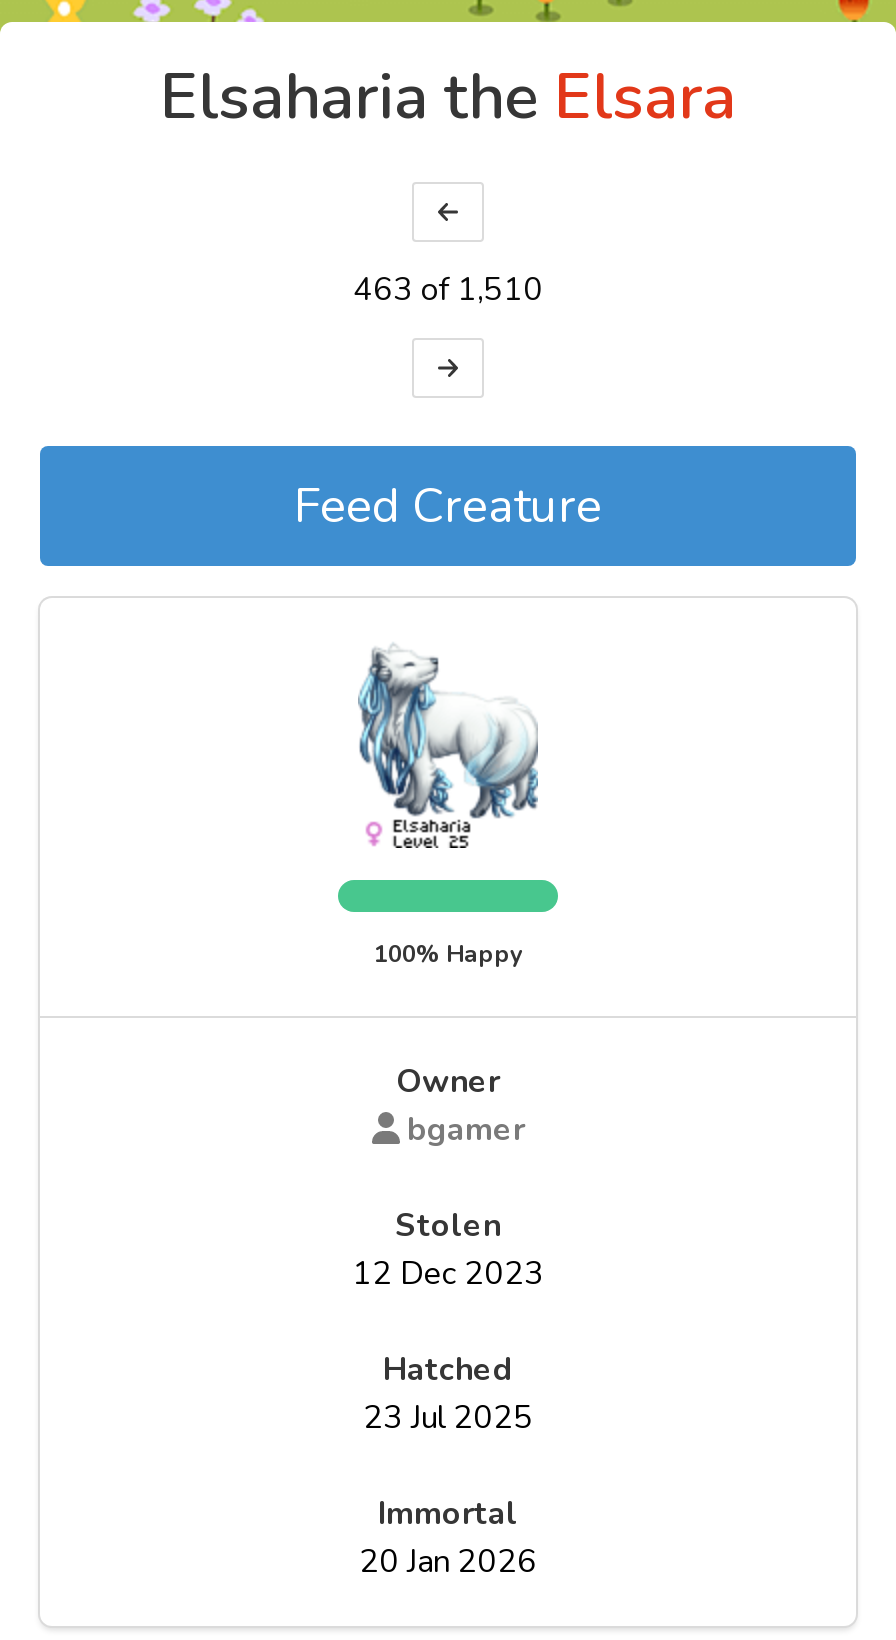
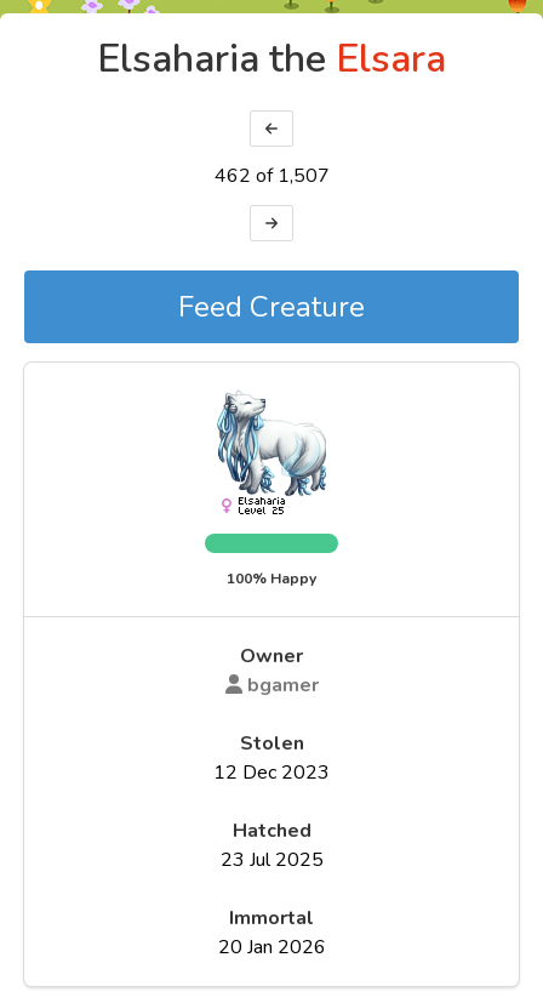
- 463 of 1,510
+ 462 of 1,507
